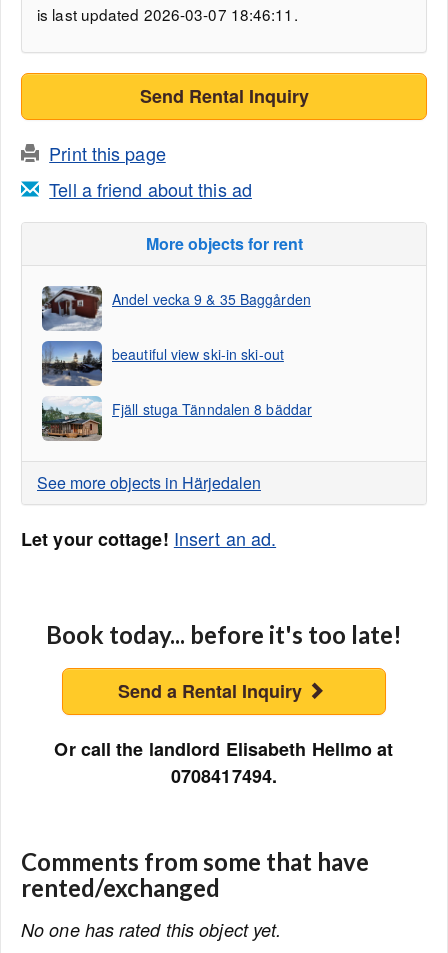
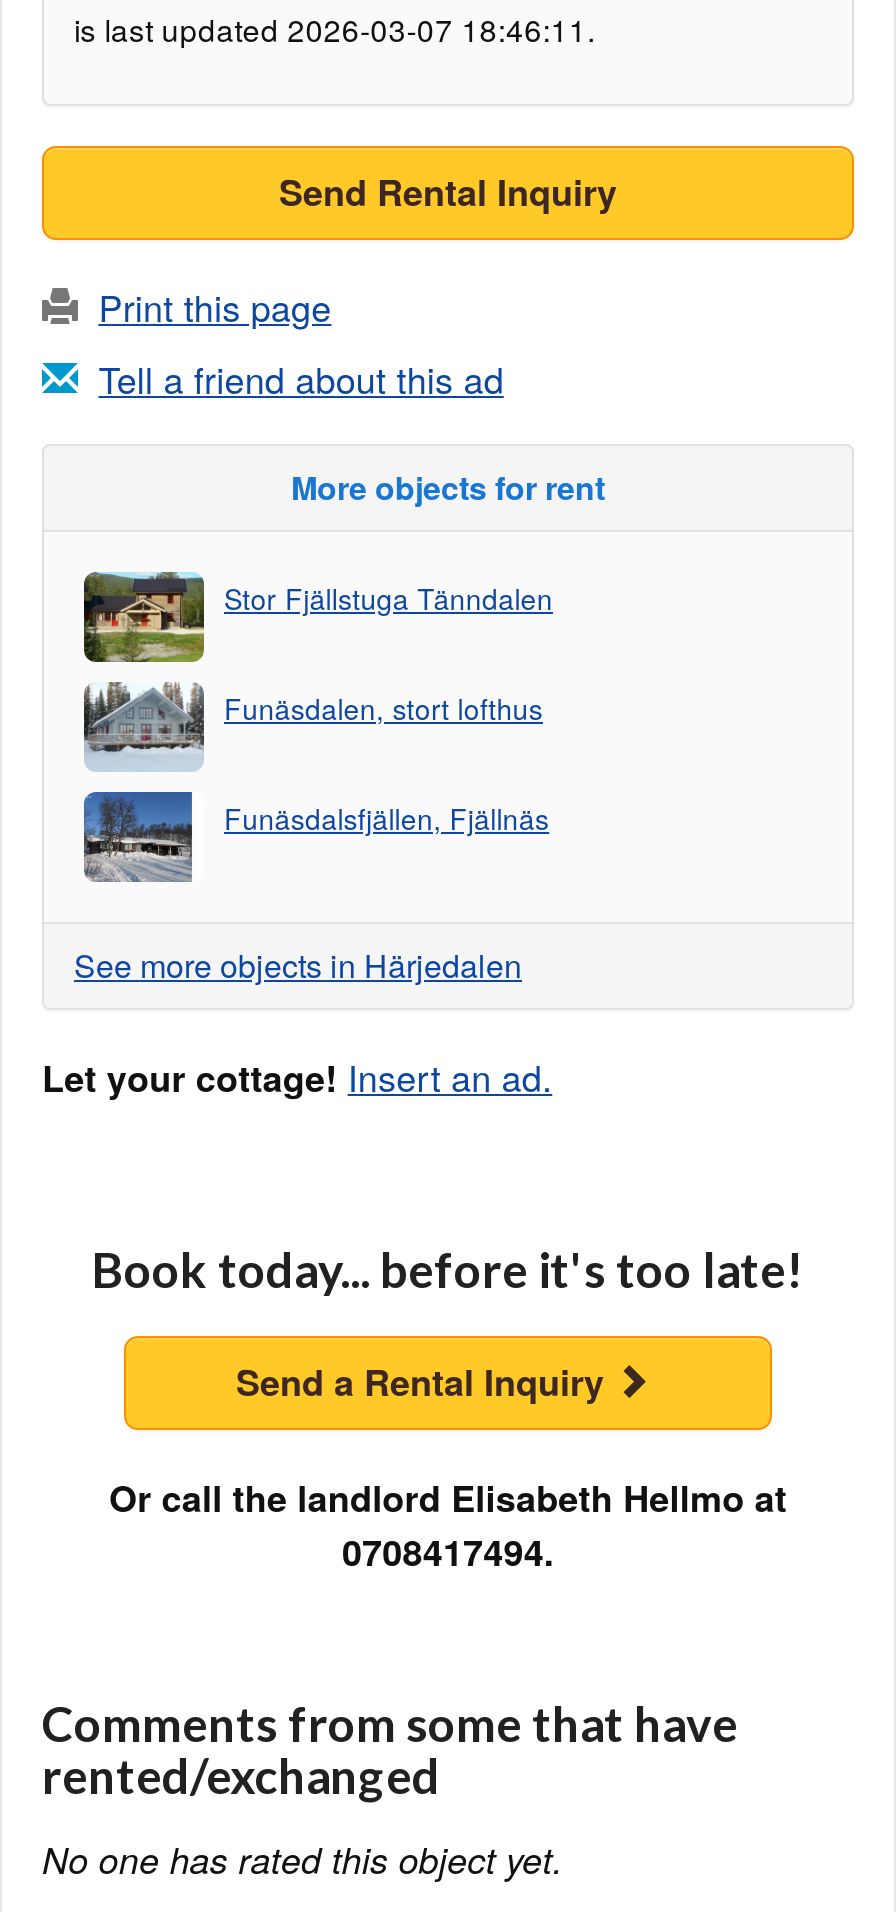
- [image]
- Andel vecka 9 & 35 Baggården
+ [image]
+ Stor Fjällstuga Tänndalen

- [image]
- beautiful view ski-in ski-out
+ [image]
+ Funäsdalen, stort lofthus

- [image]
- Fjäll stuga Tänndalen 8 bäddar
+ [image]
+ Funäsdalsfjällen, Fjällnäs
